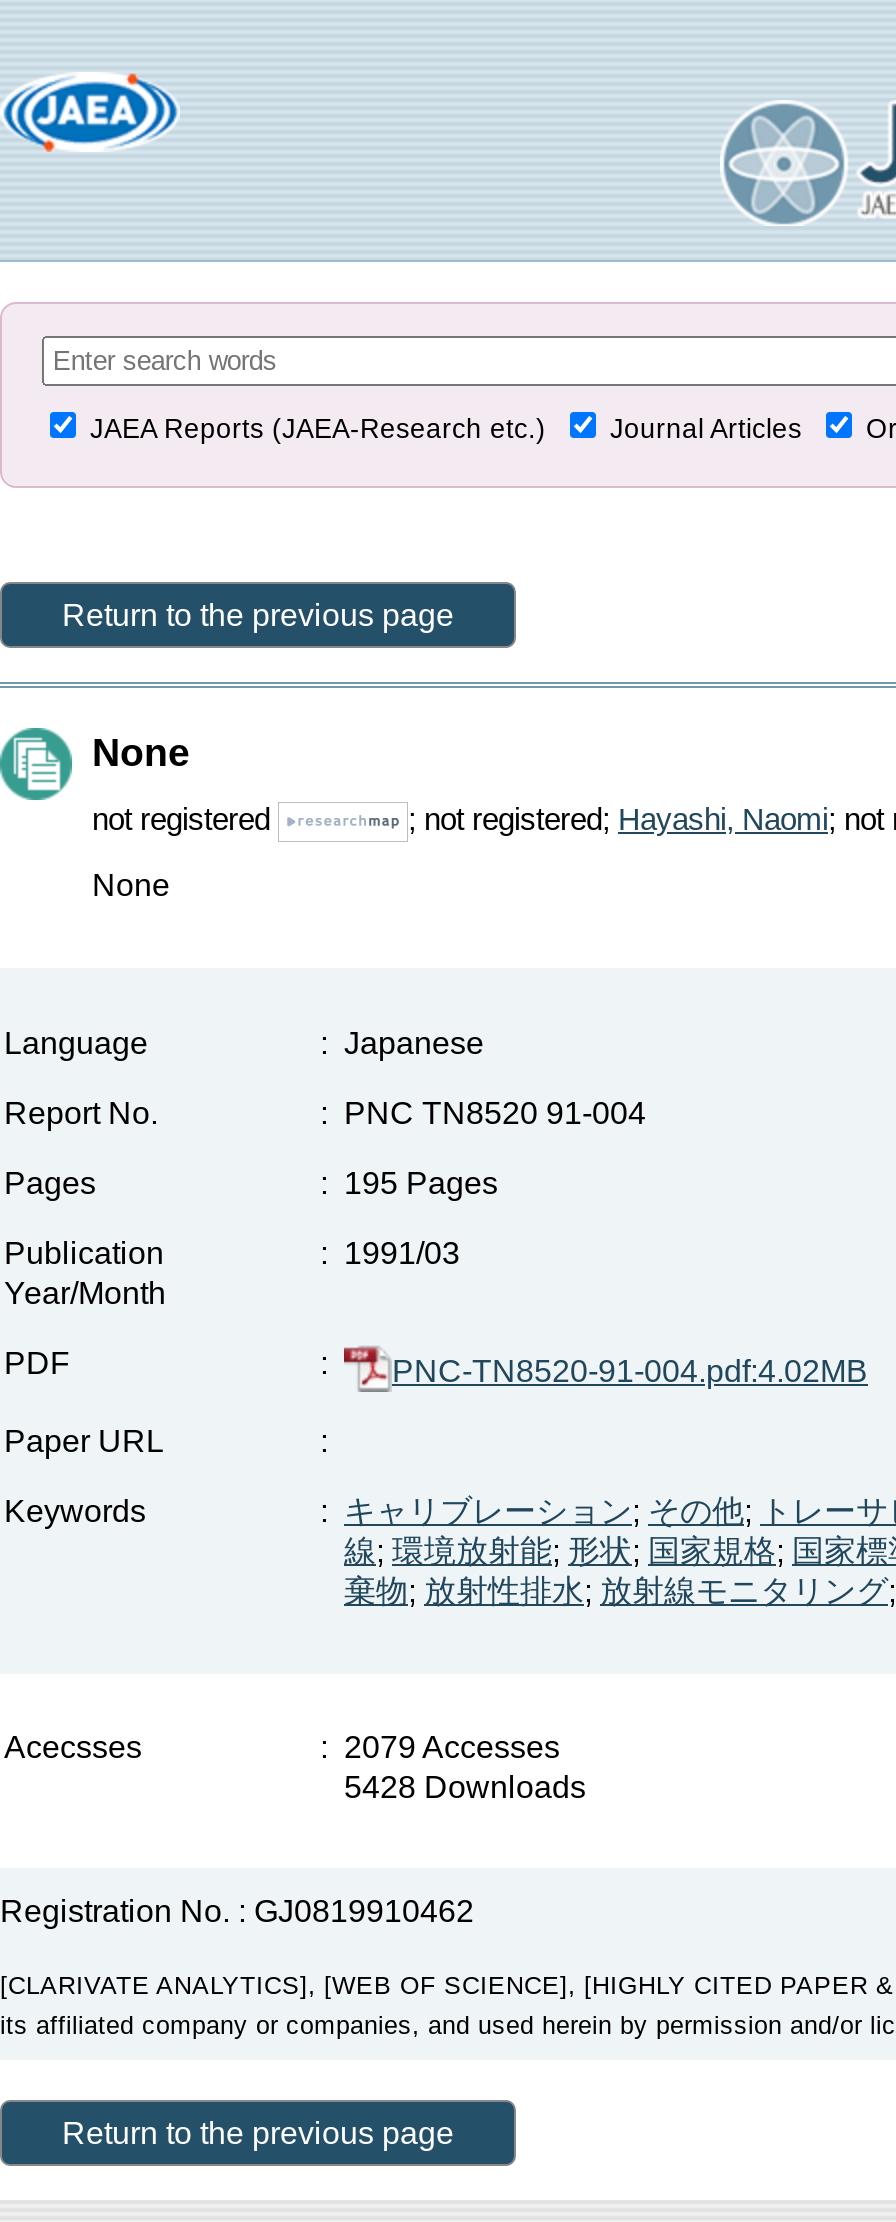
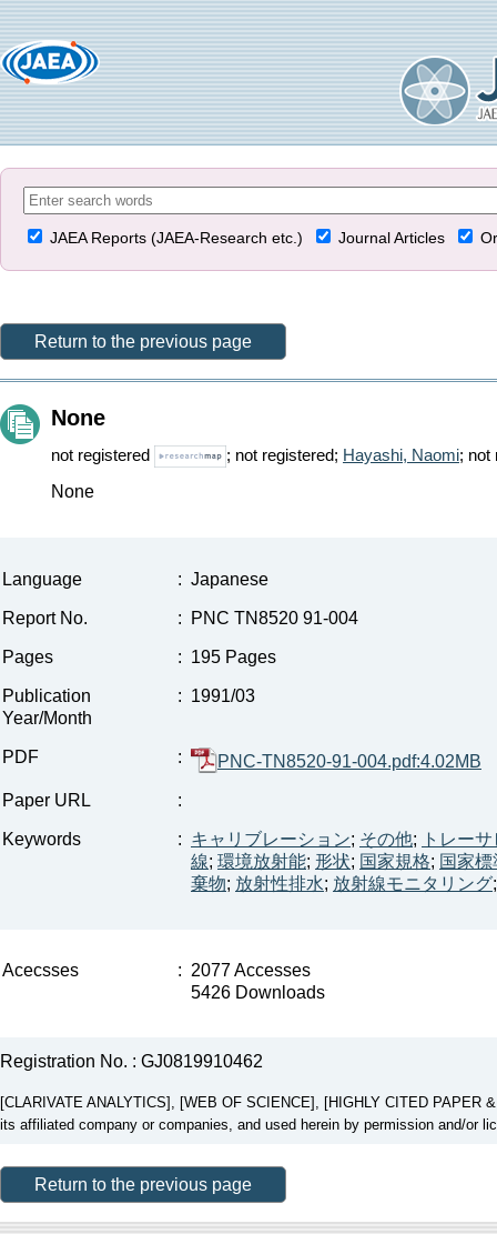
- : 2079 Accesses
+ : 2077 Accesses

- 5428 Downloads
+ 5426 Downloads
